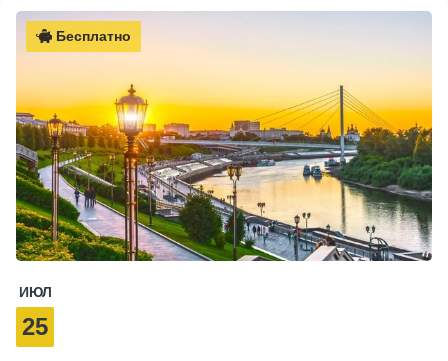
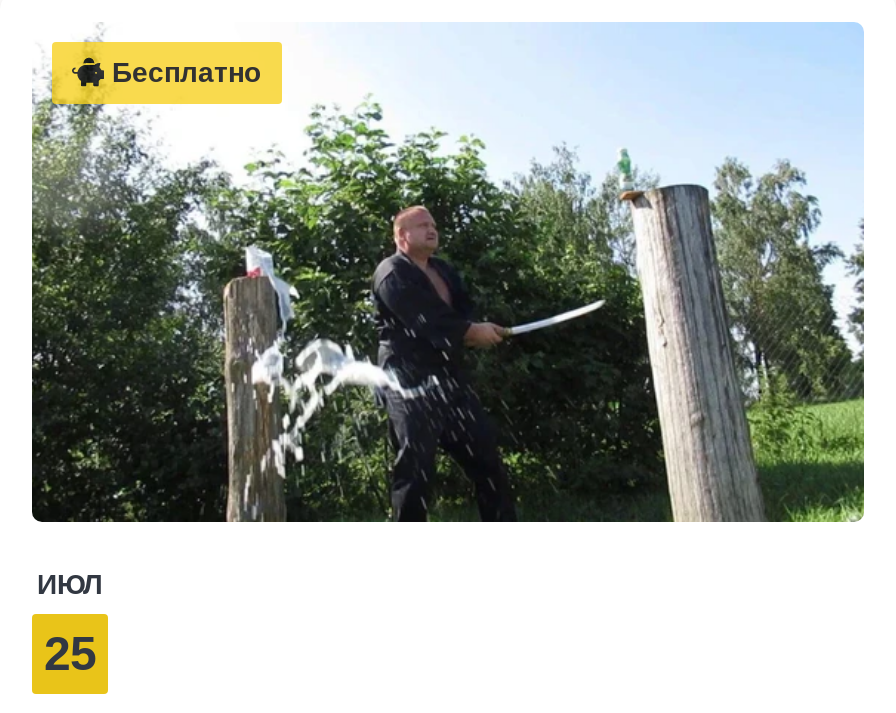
- [image]
+ [image]
